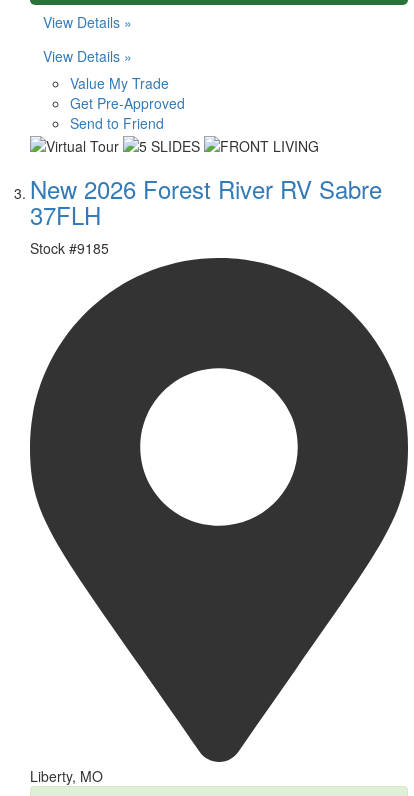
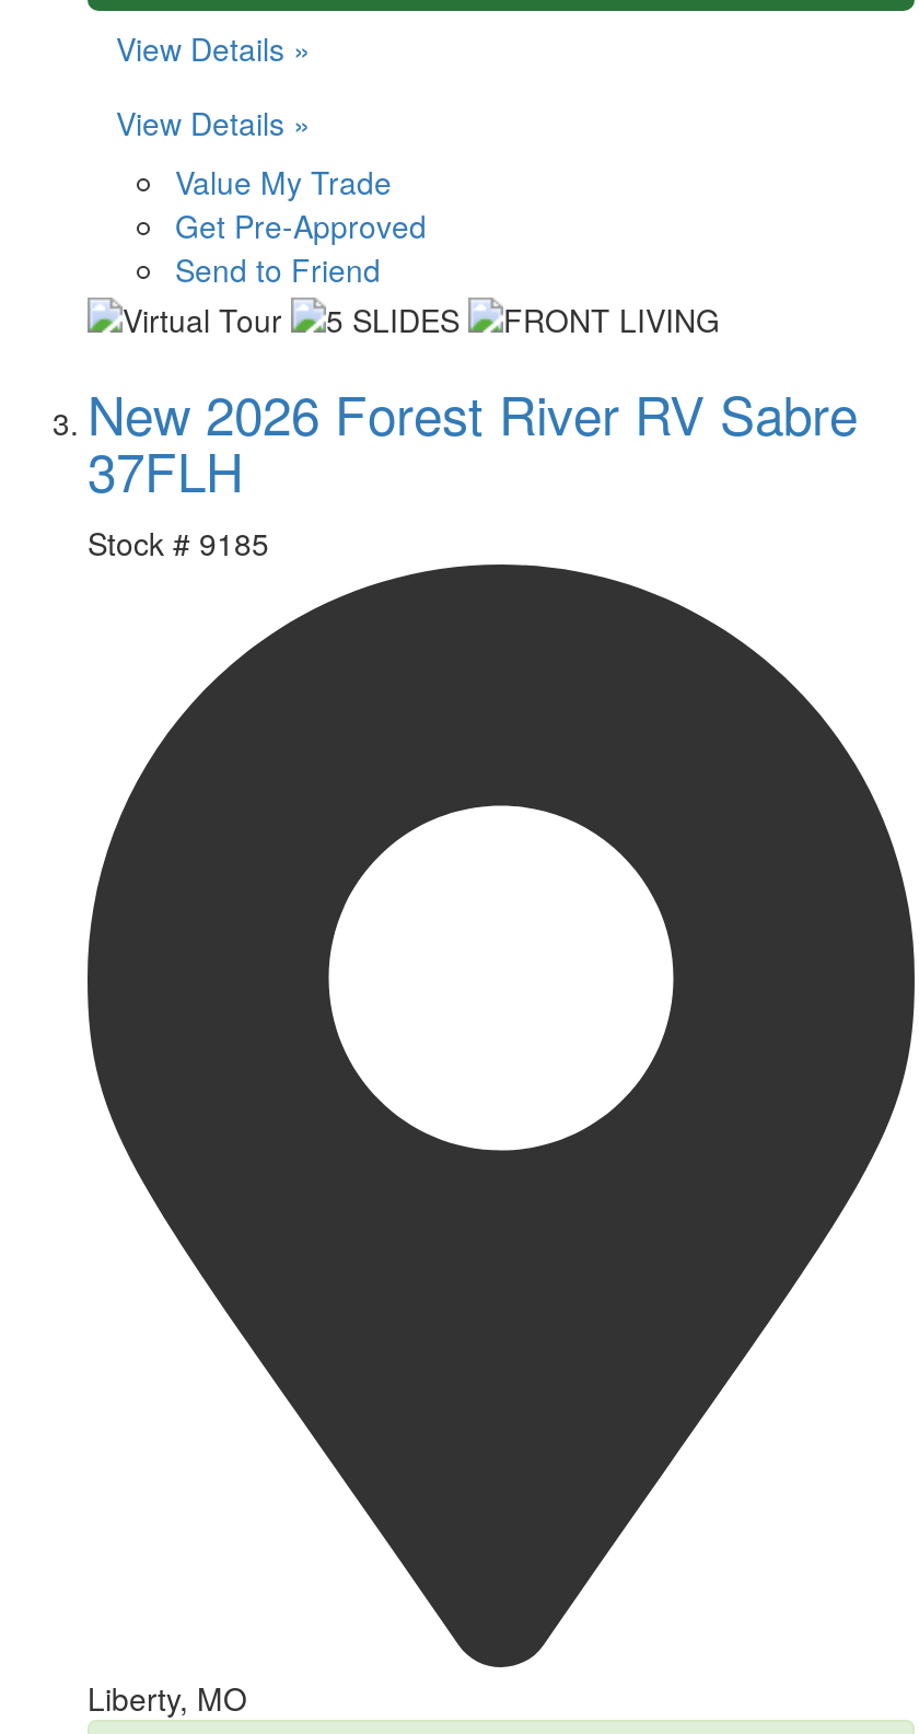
- Stock #9185
+ Stock # 9185
